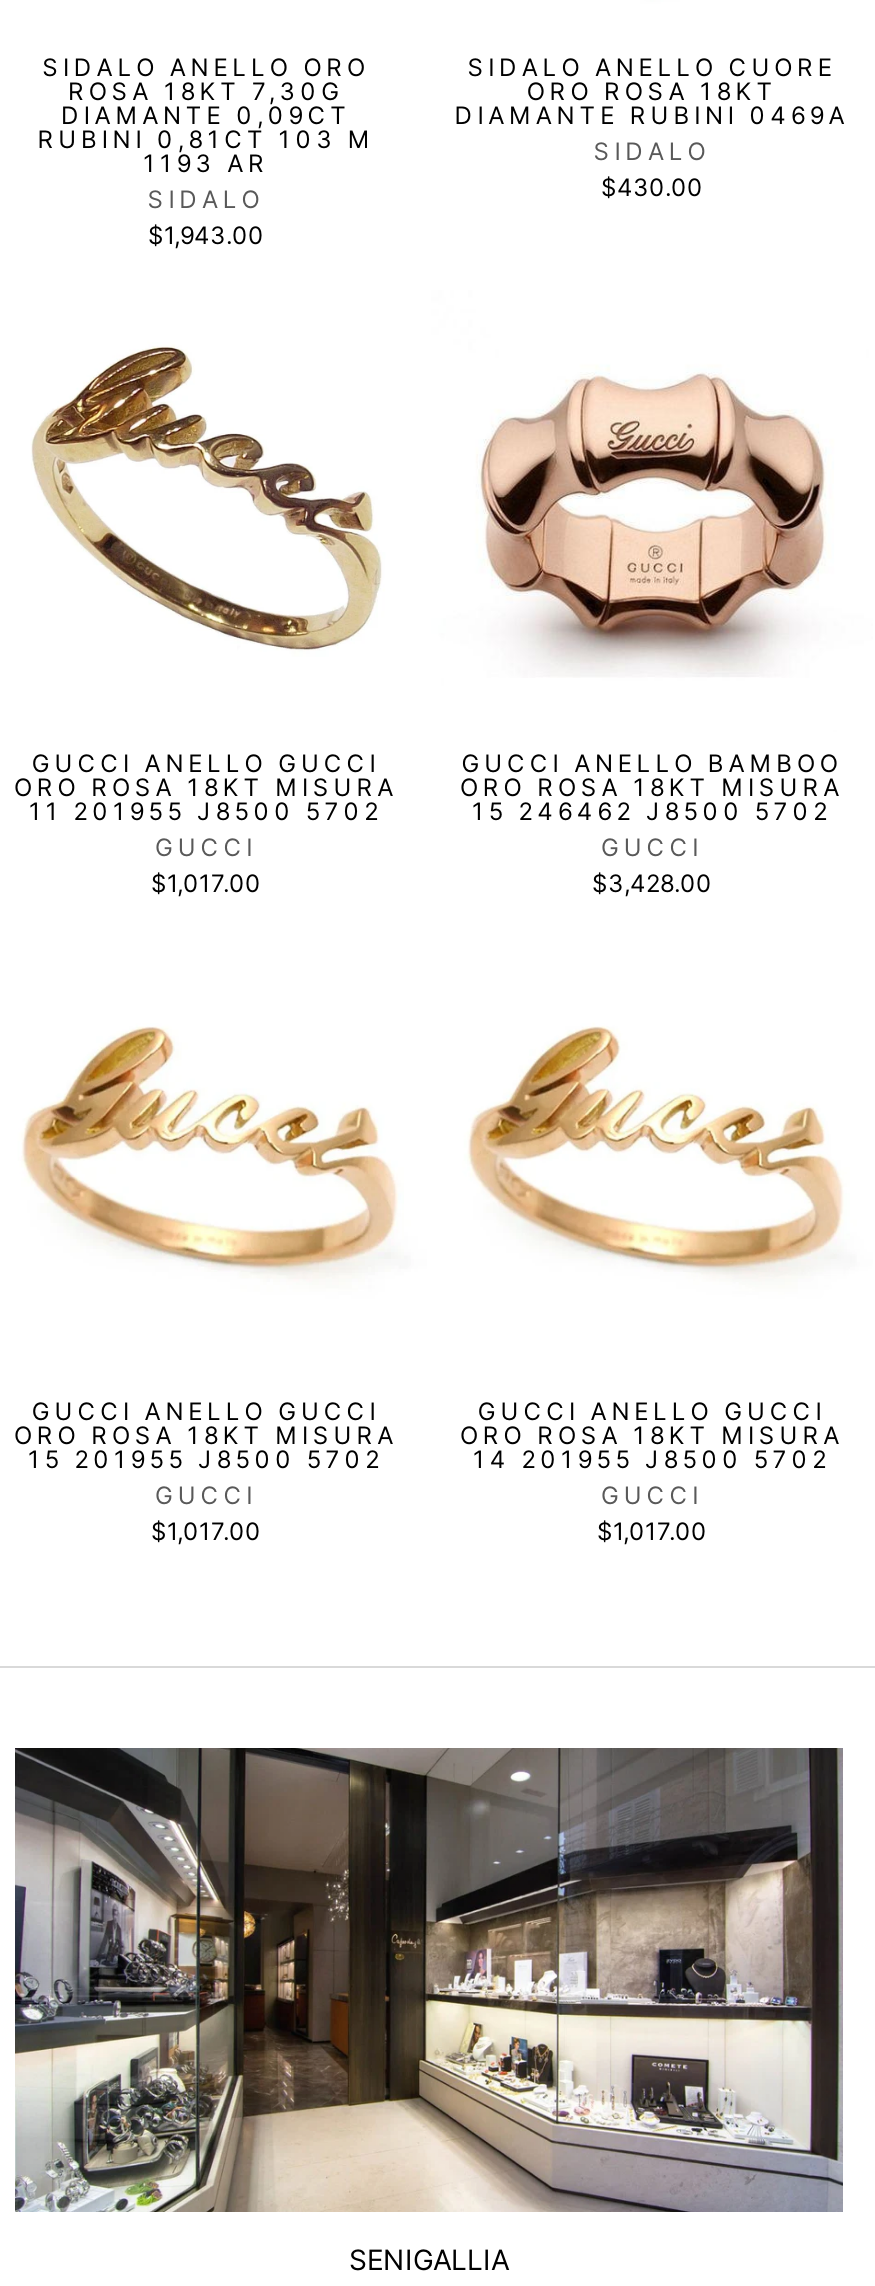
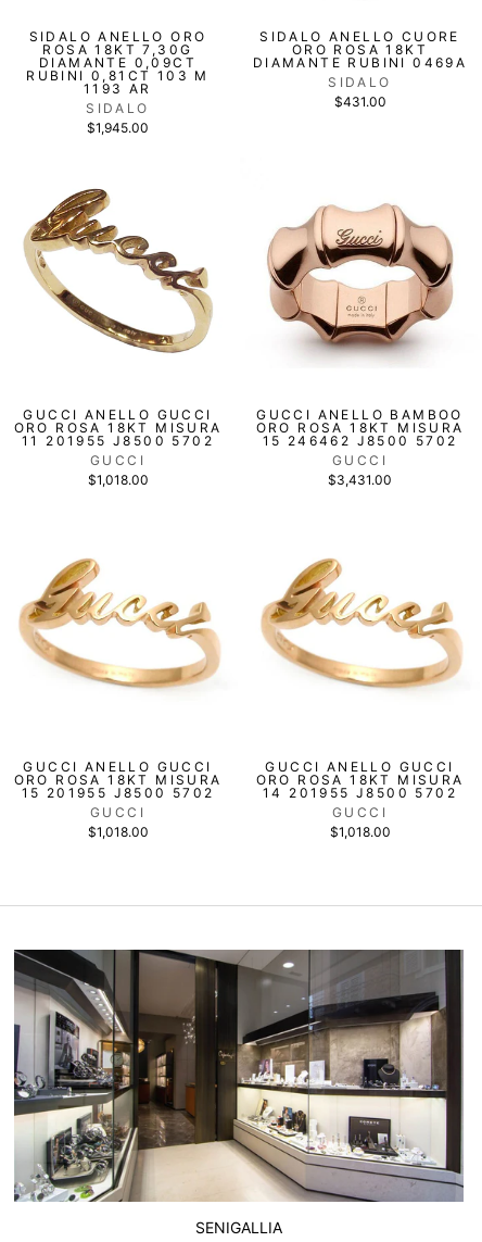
- $430.00
+ $431.00

- $1,943.00
+ $1,945.00

- $1,017.00
+ $1,018.00

- $3,428.00
+ $3,431.00

- $1,017.00
+ $1,018.00

- $1,017.00
+ $1,018.00
